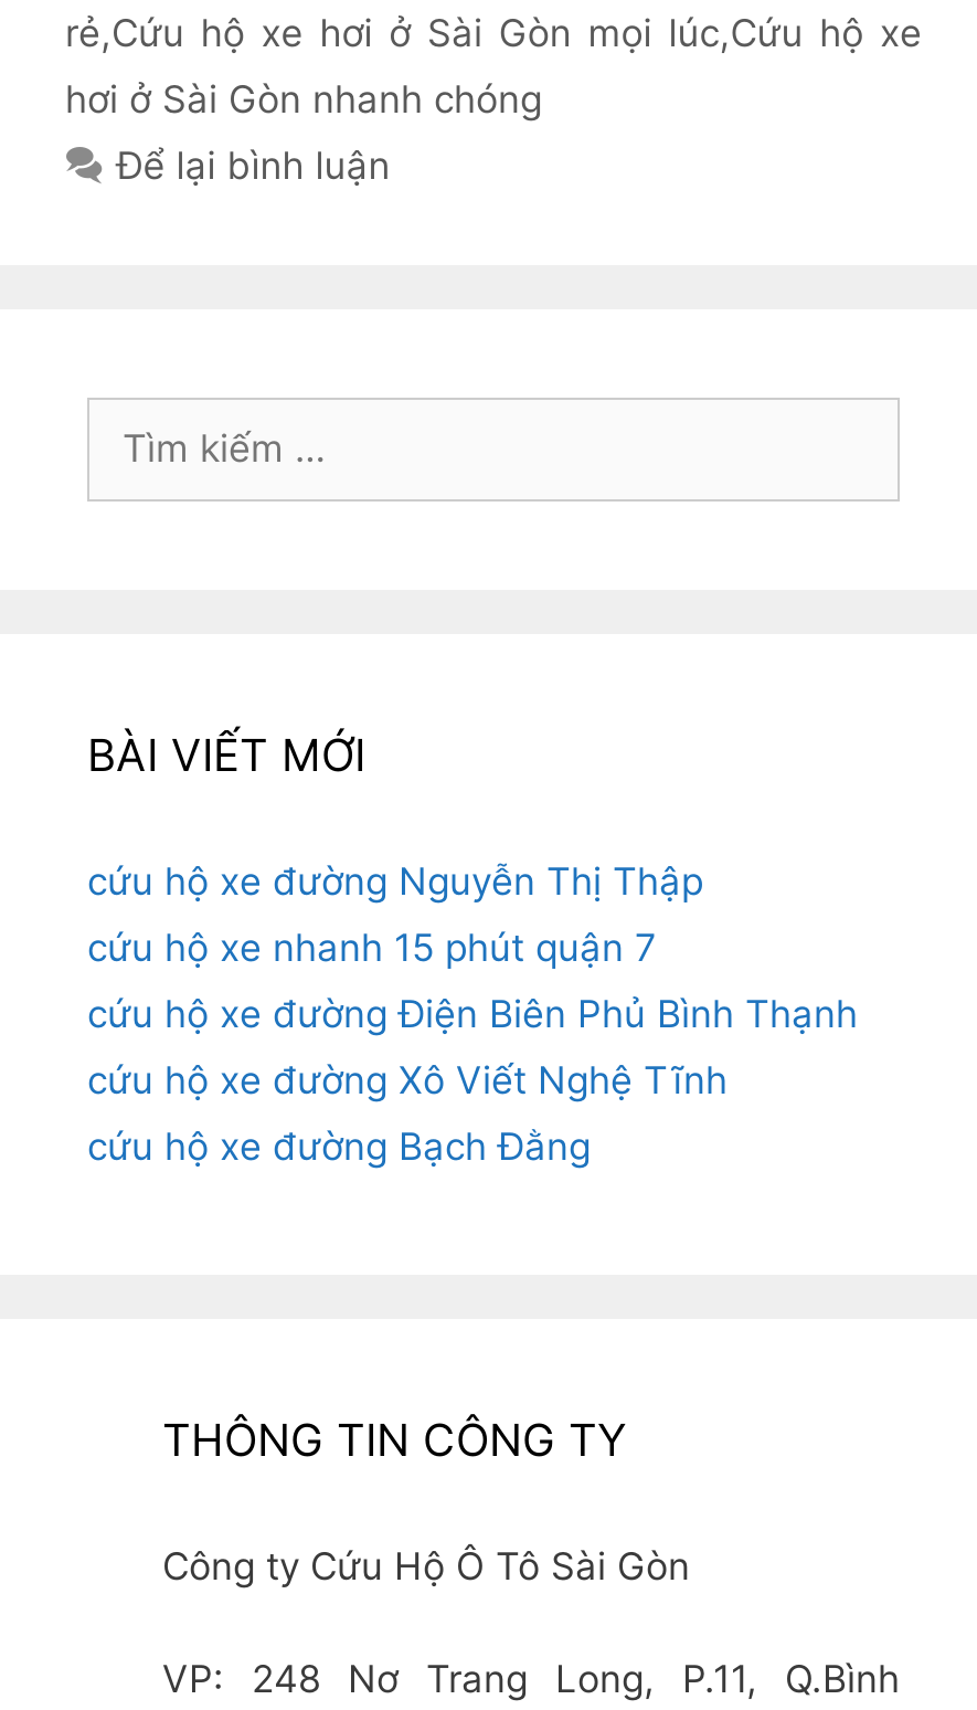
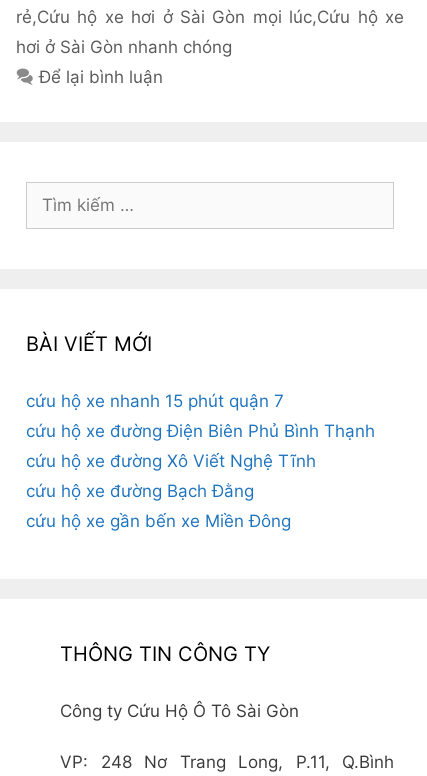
- cứu hộ xe đường Nguyễn Thị Thập

moved up: cứu hộ xe nhanh 15 phút quận 7 | cứu hộ xe đường Điện Biên Phủ Bình Thạnh | cứu hộ xe đường Xô Viết Nghệ Tĩnh | cứu hộ xe đường Bạch Đằng

+ cứu hộ xe gần bến xe Miền Đông
